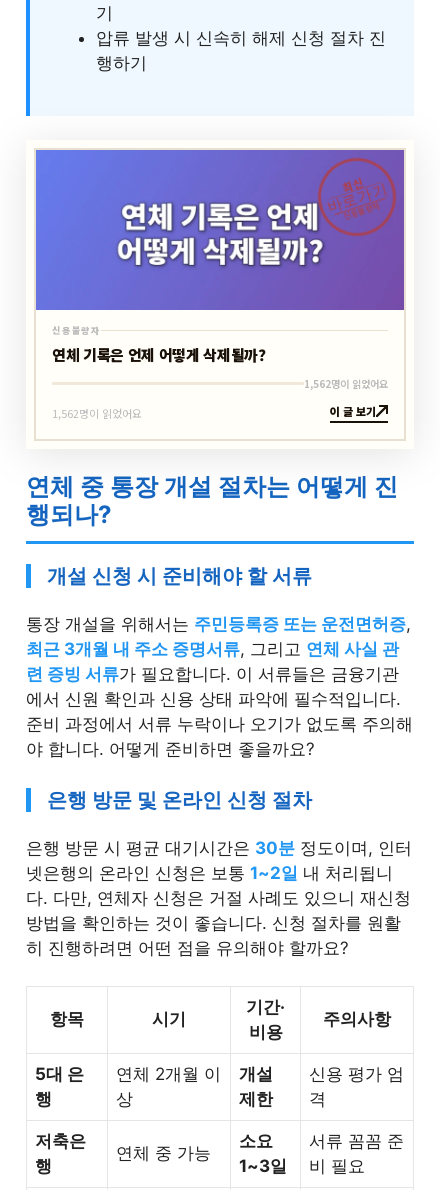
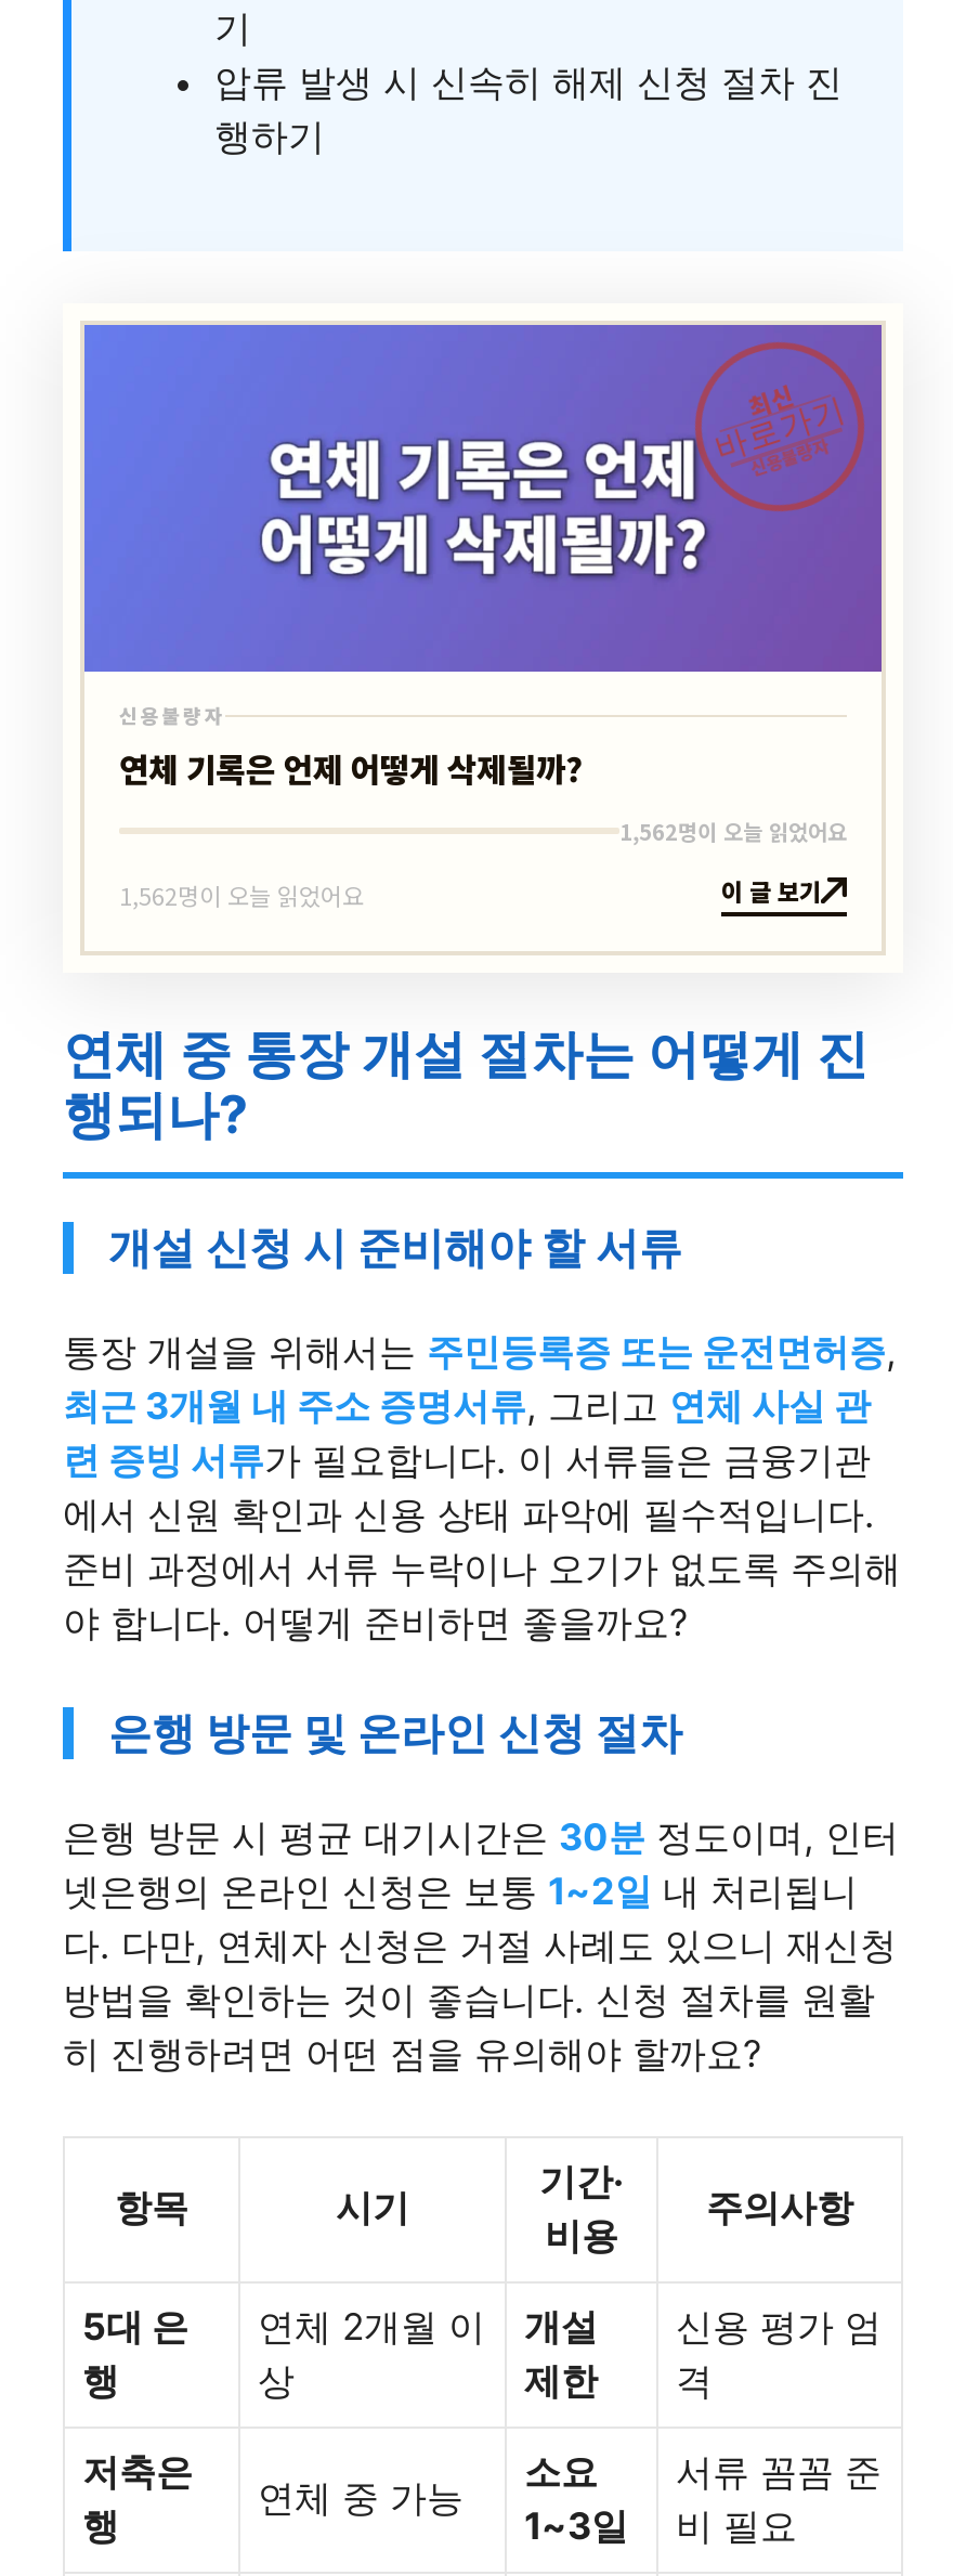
- 1,562명이 읽었어요
+ 1,562명이 오늘 읽었어요

- 1,562명이 읽었어요
+ 1,562명이 오늘 읽었어요
